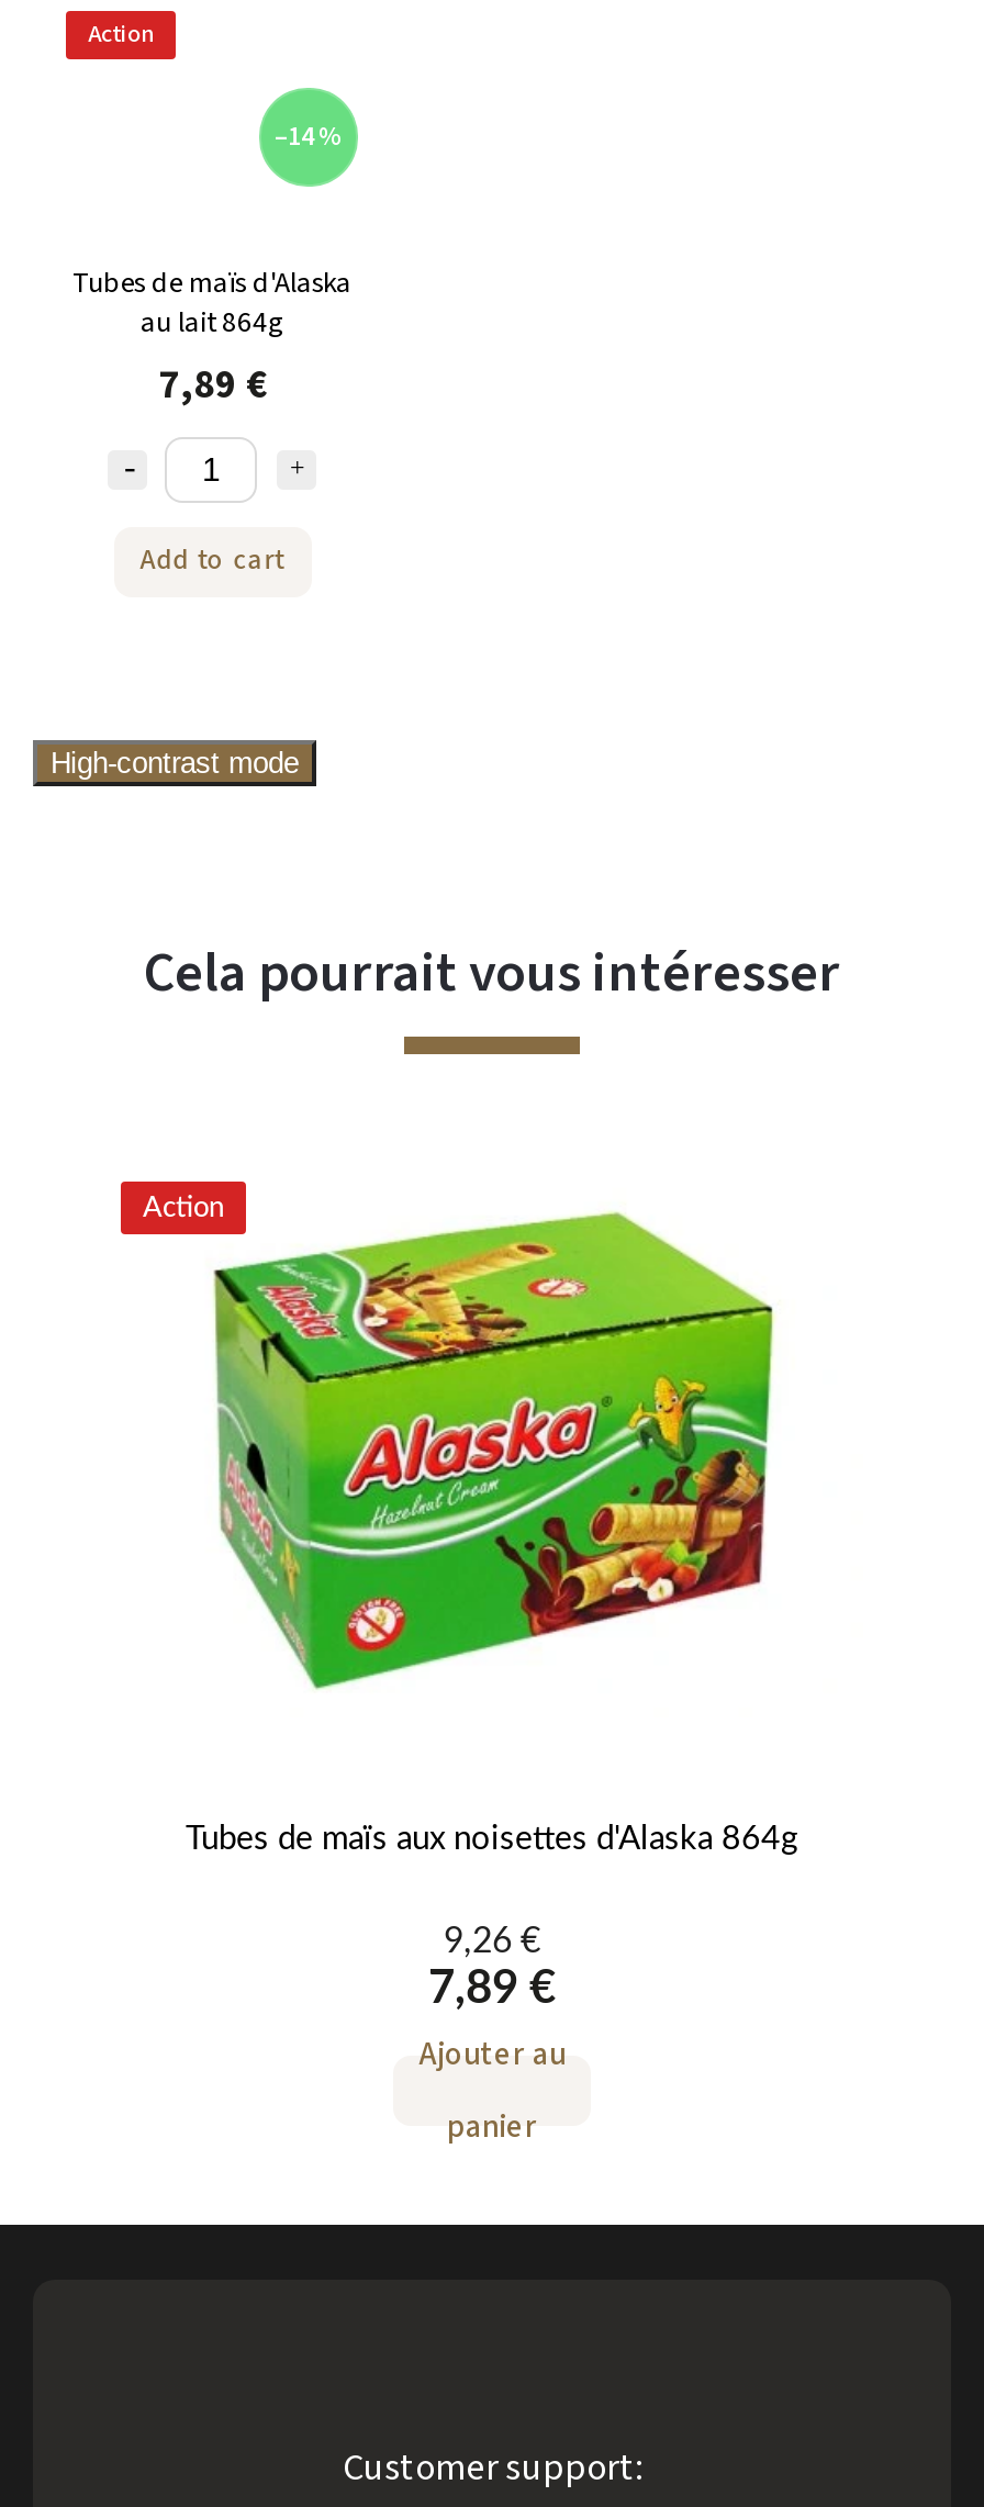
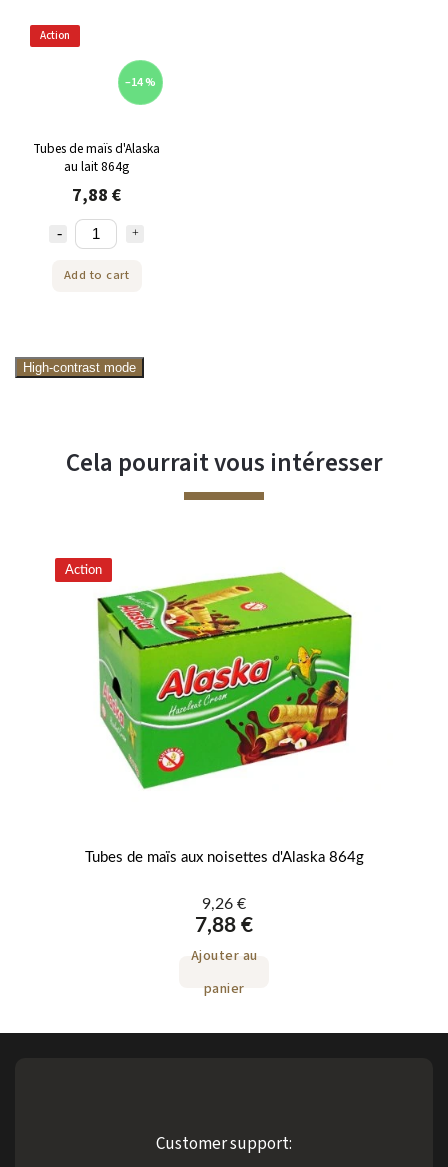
- 7,89 €
+ 7,88 €

- 7,89 €
+ 7,88 €
